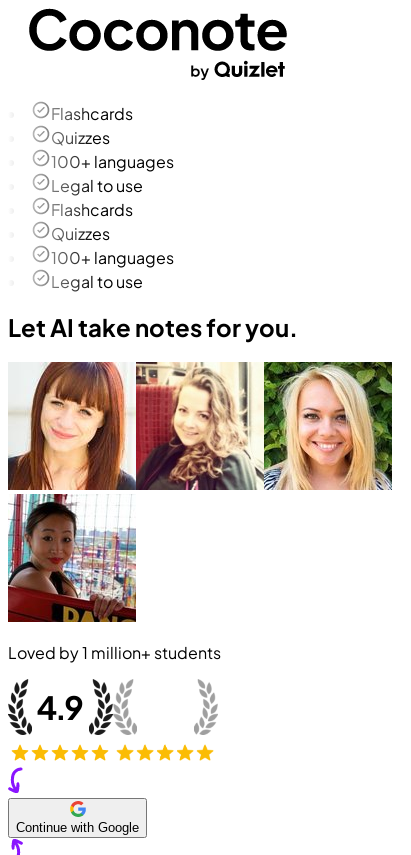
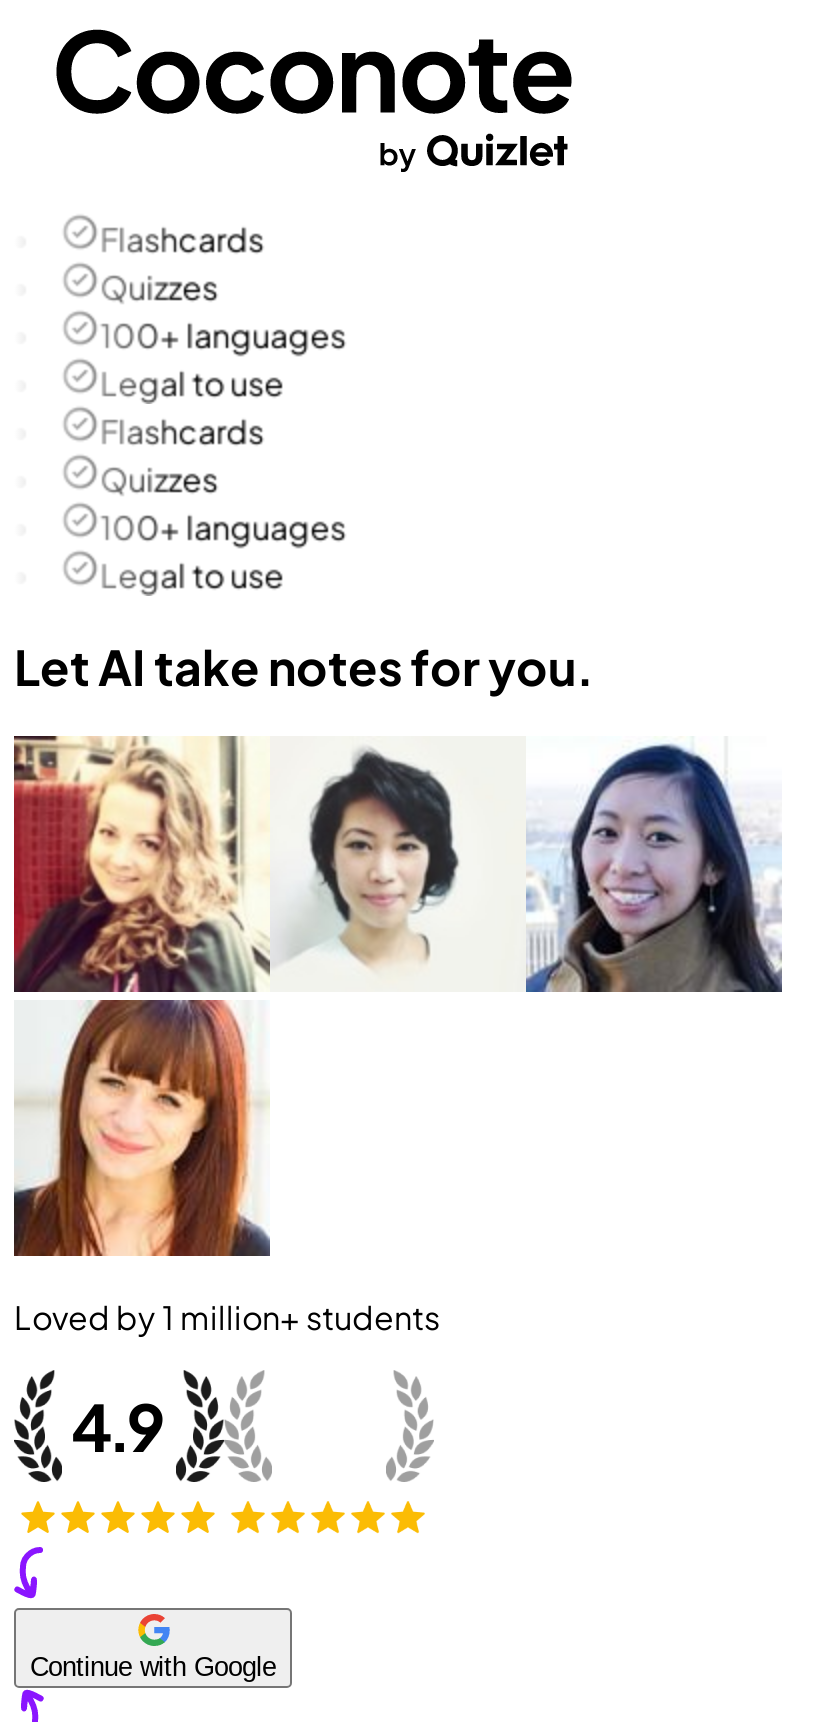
- [image]
+ [image]
